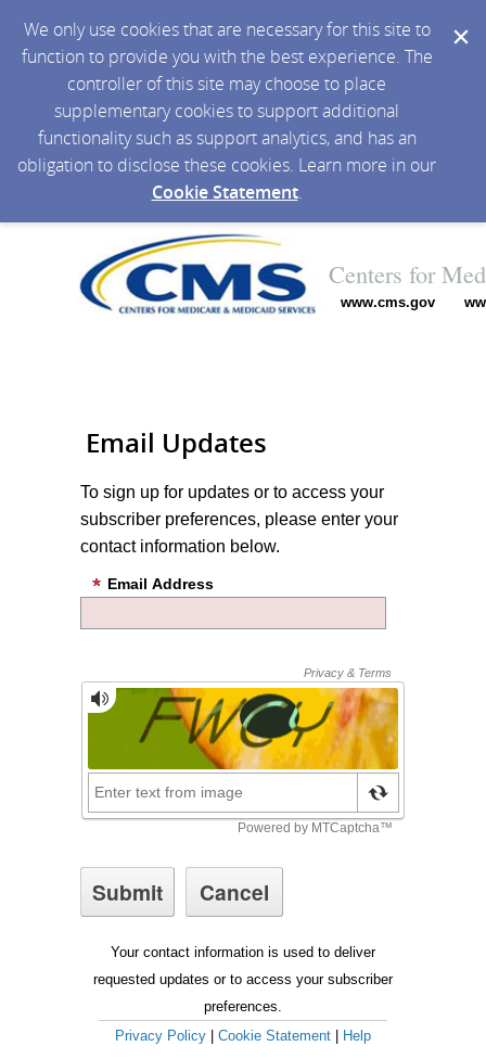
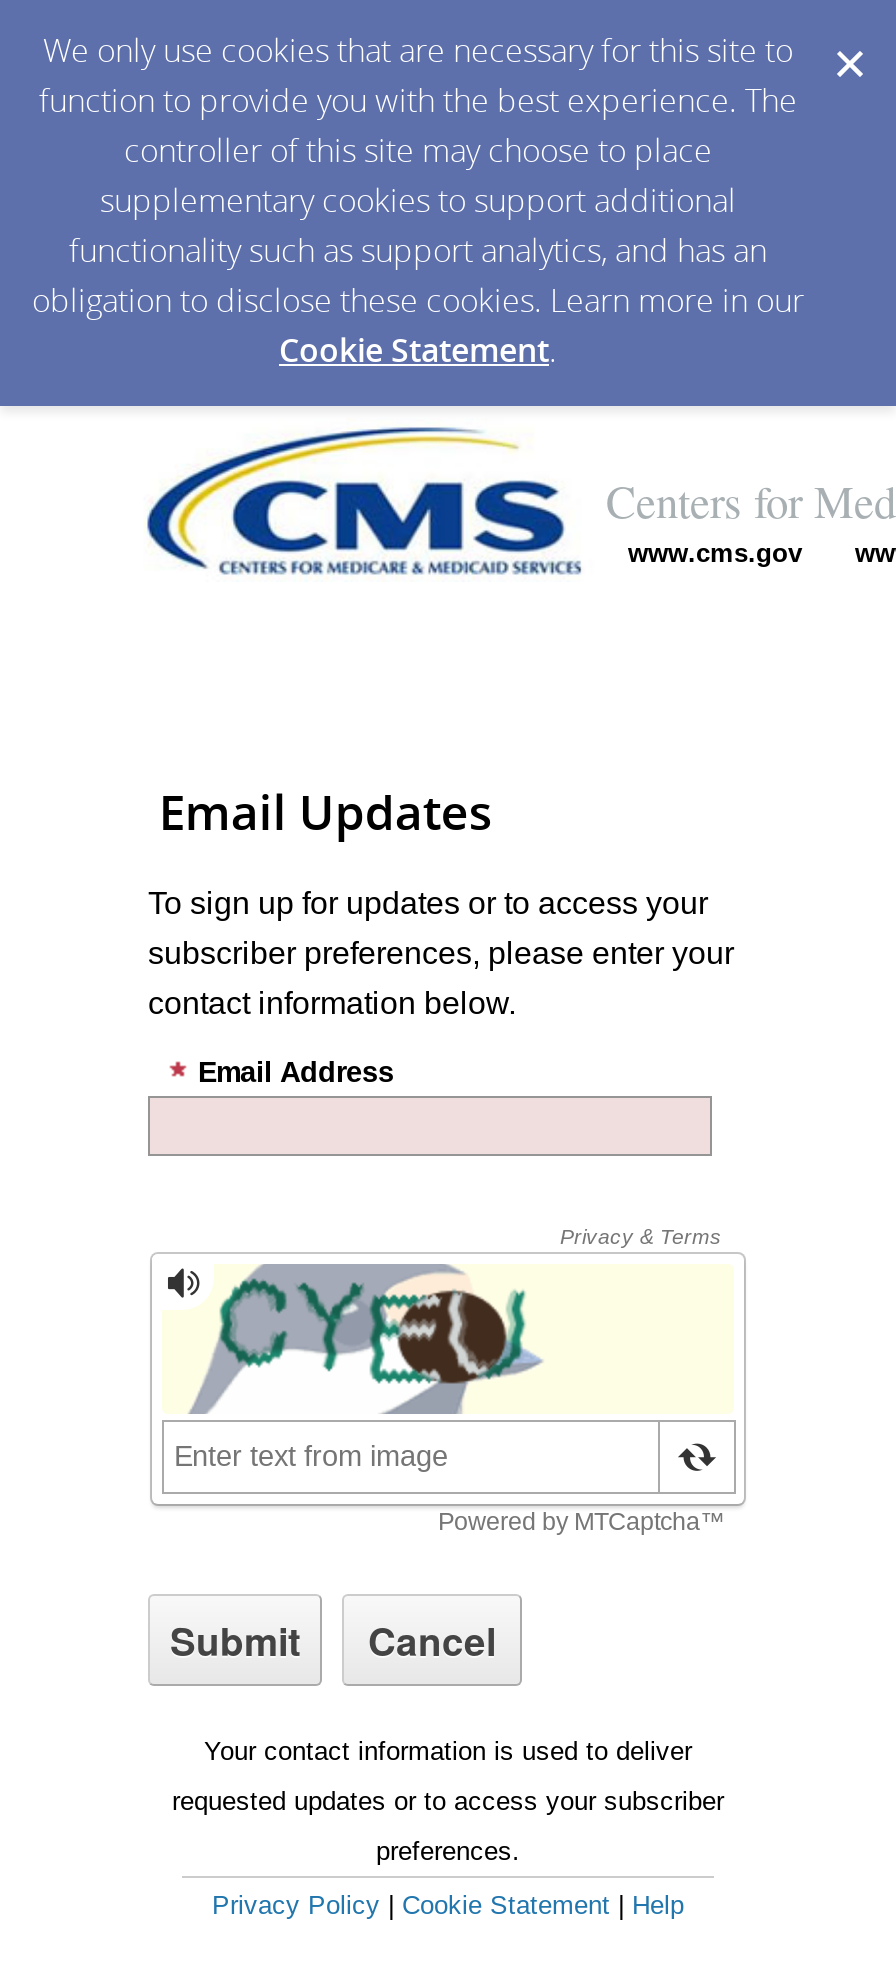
- [image]
+ [image]
